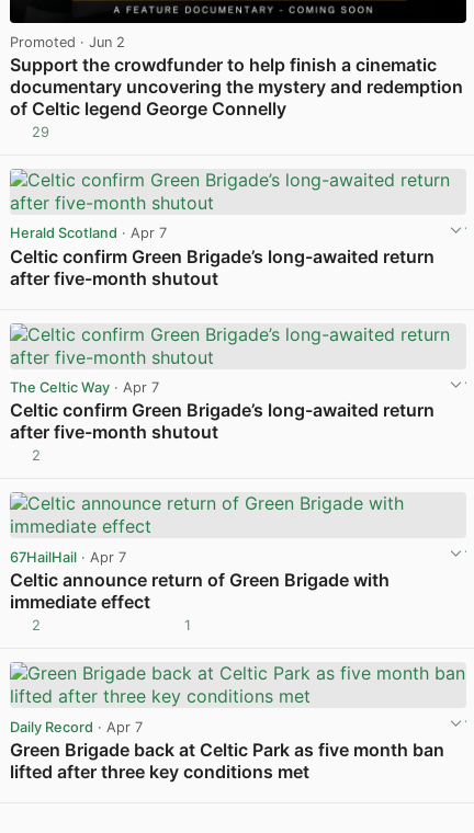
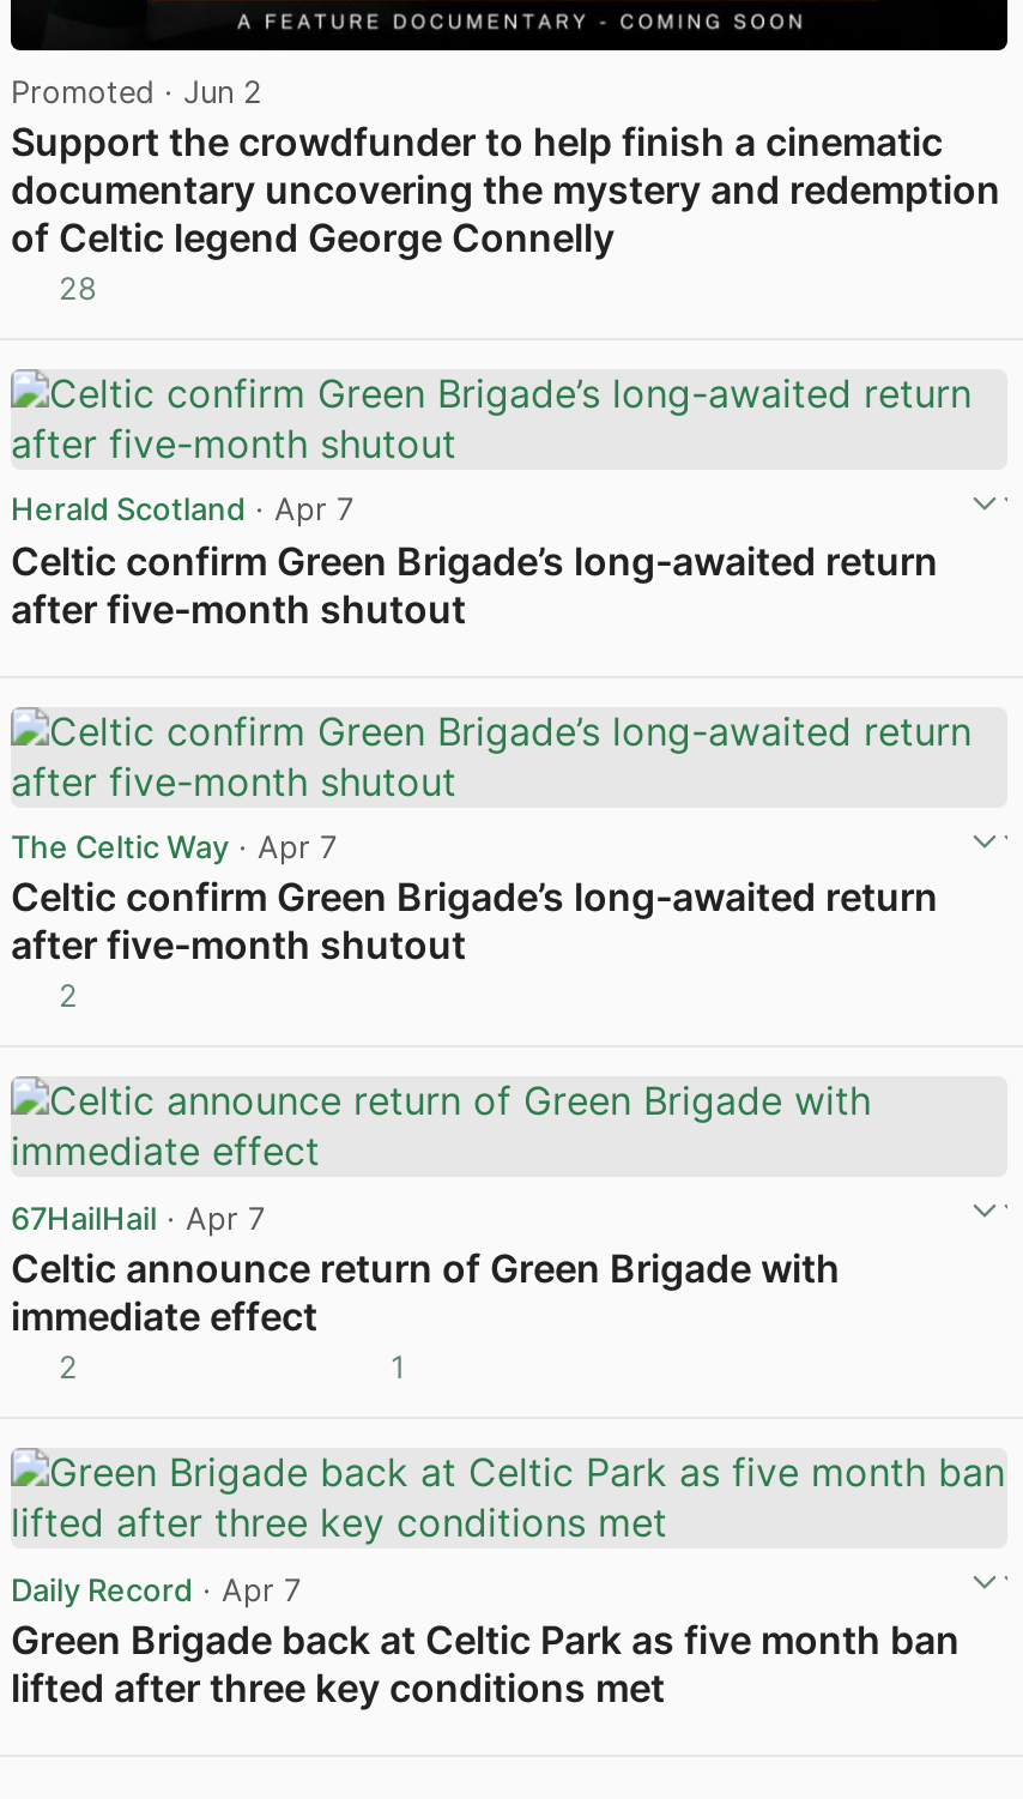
- 29
+ 28
